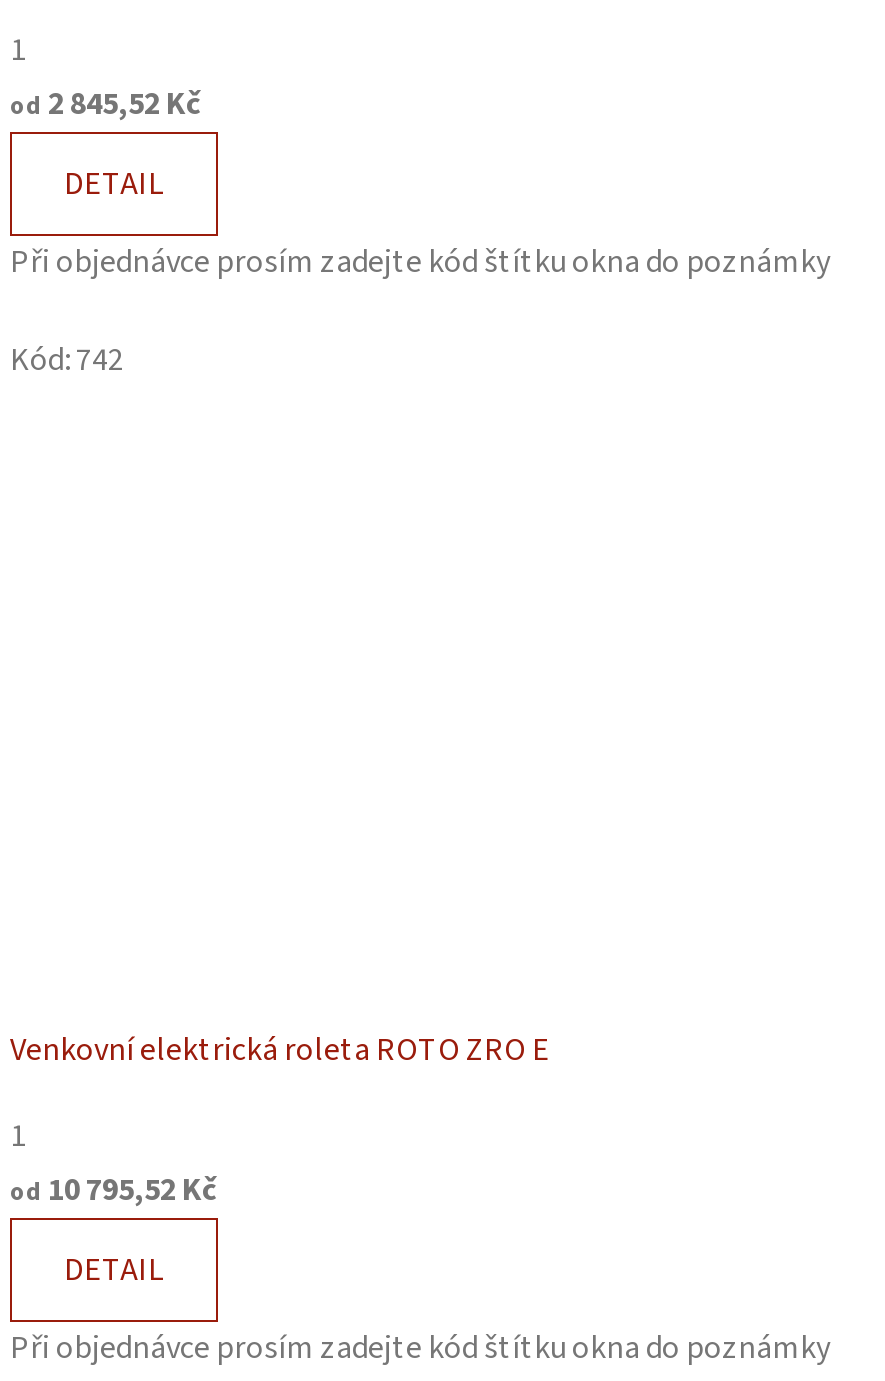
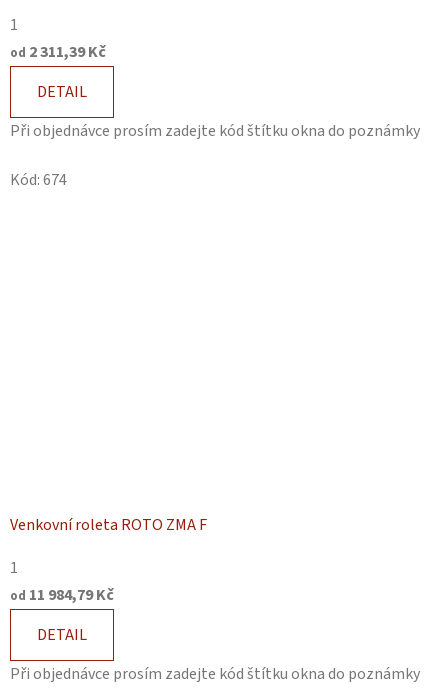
- od 2 845,52 Kč
+ od 2 311,39 Kč

- Kód:742
+ Kód:674

- Venkovní elektrická roleta ROTO ZRO E
+ Venkovní roleta ROTO ZMA F

- od 10 795,52 Kč
+ od 11 984,79 Kč
